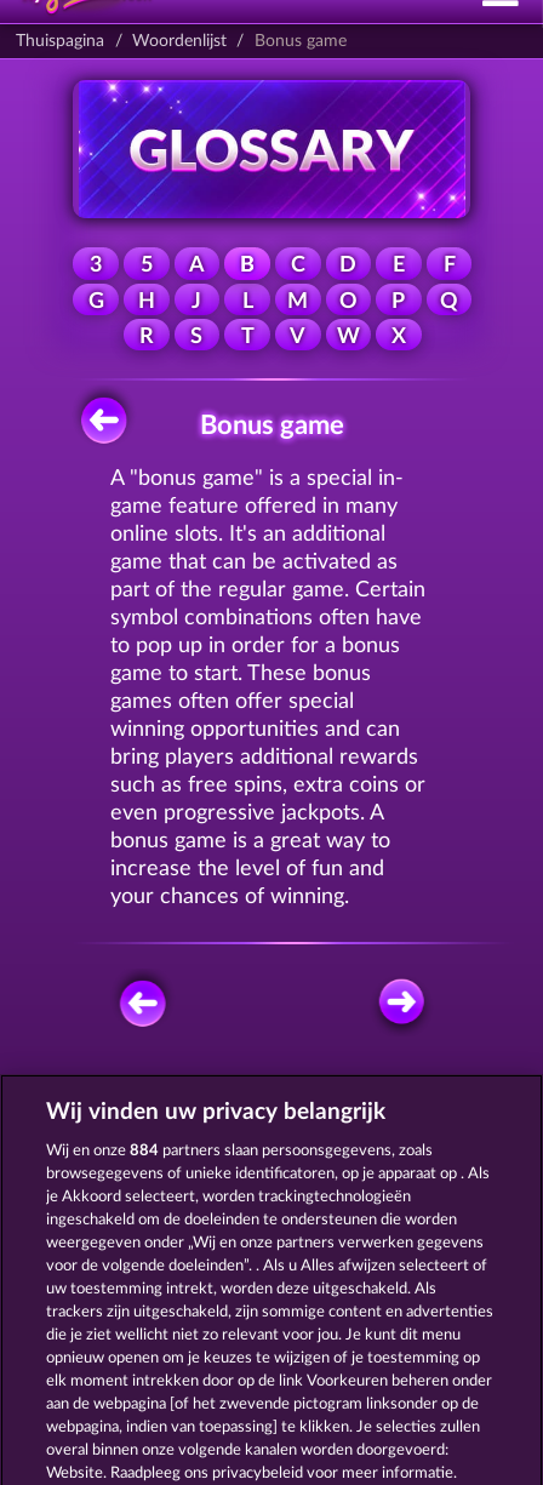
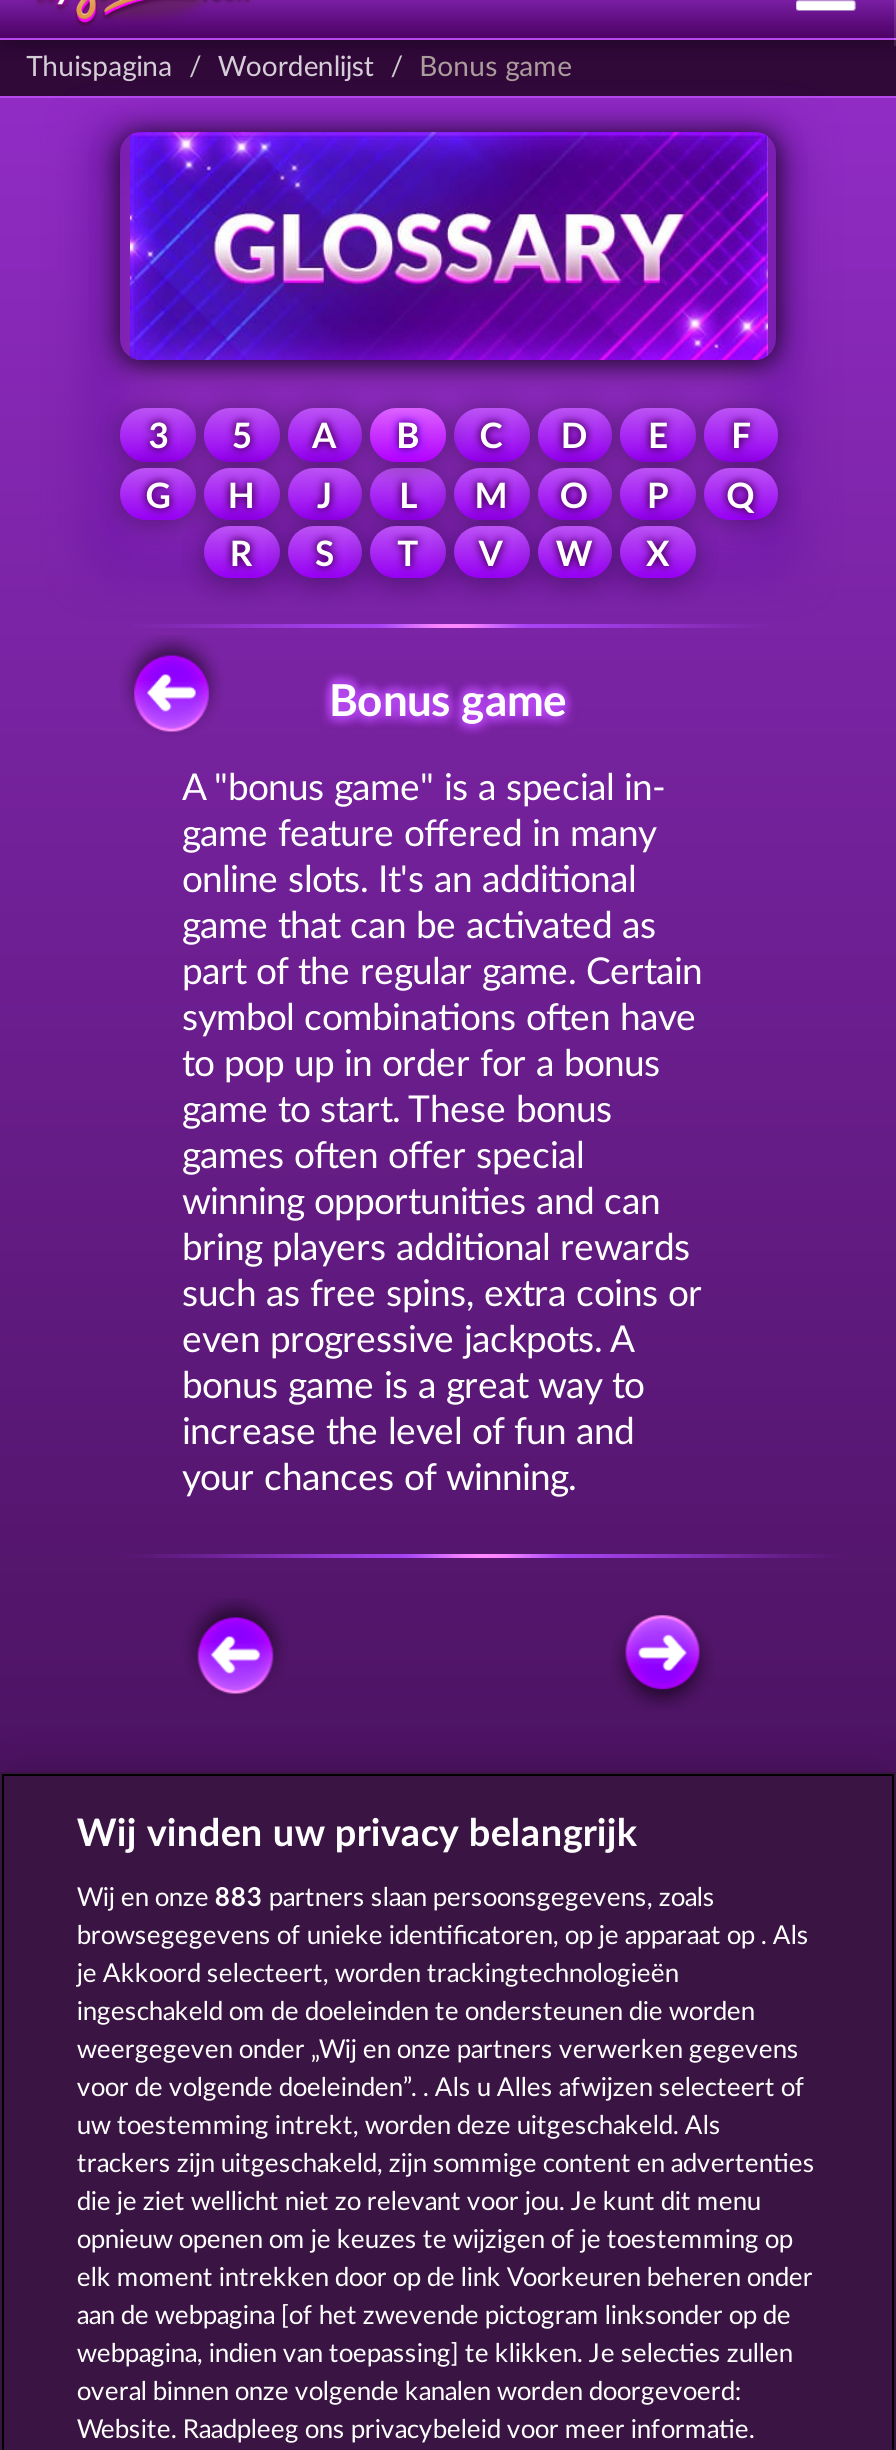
- Wij en onze 884 partners slaan persoonsgegevens, zoals
+ Wij en onze 883 partners slaan persoonsgegevens, zoals
